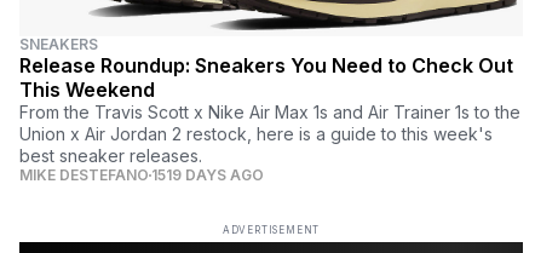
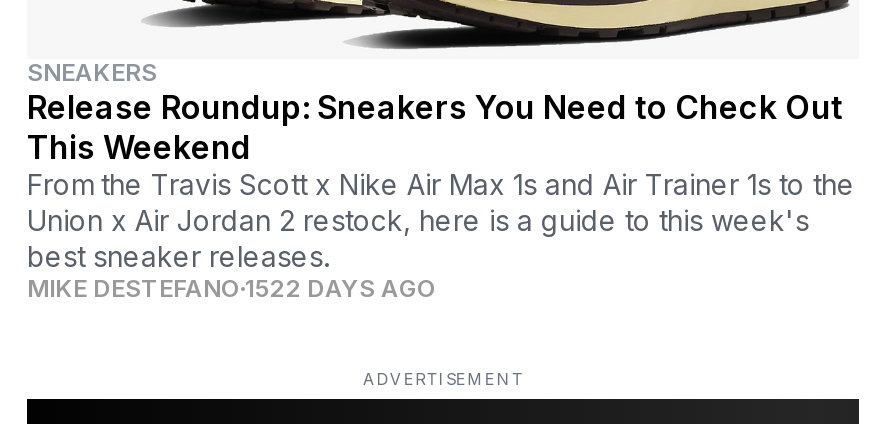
- MIKE DESTEFANO 1519 DAYS AGO
+ MIKE DESTEFANO 1522 DAYS AGO
